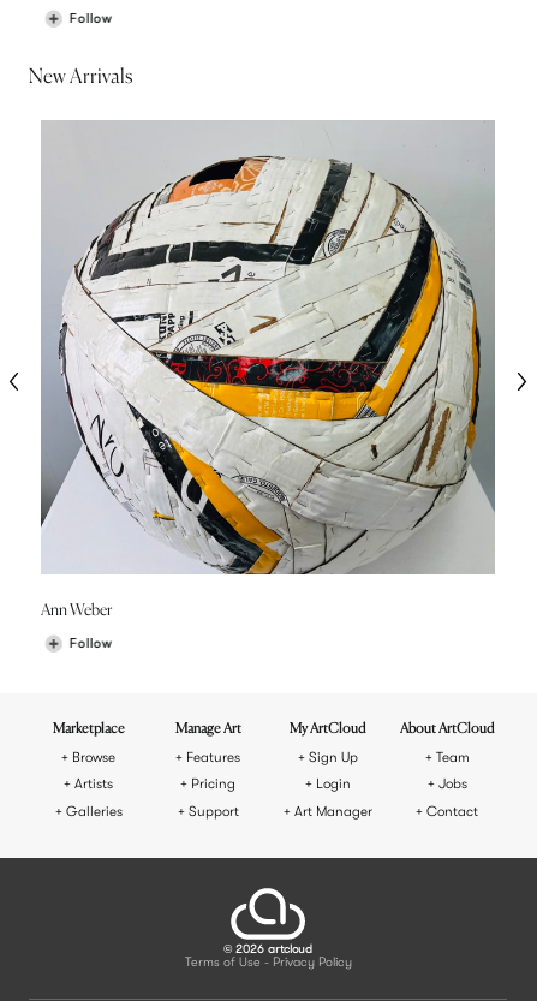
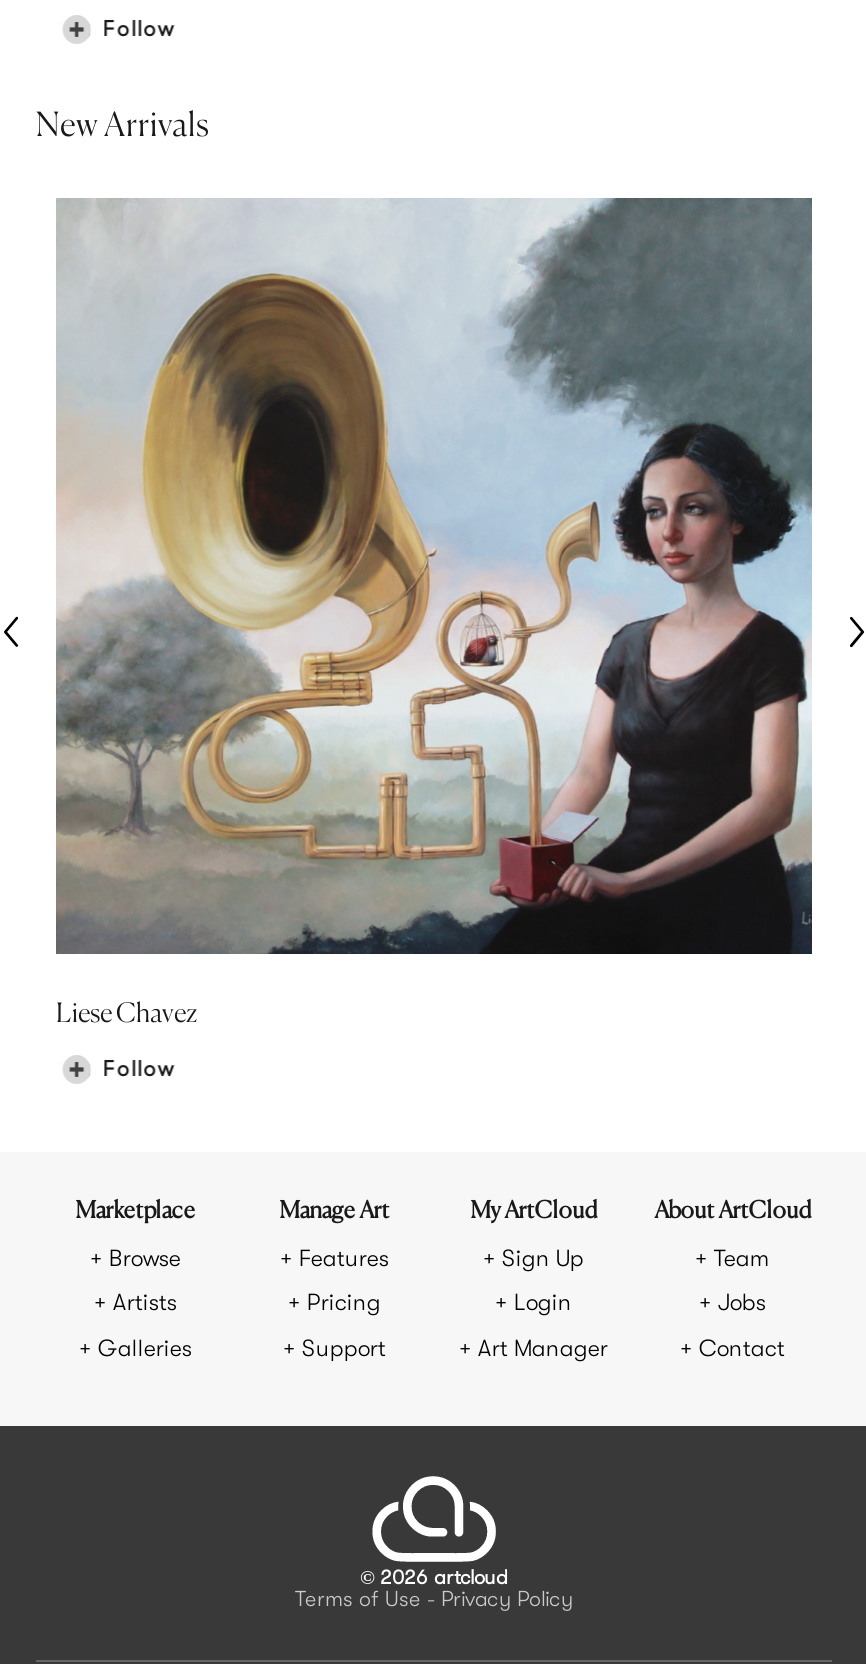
- [image]
- Ann Weber
+ [image]
+ Liese Chavez
